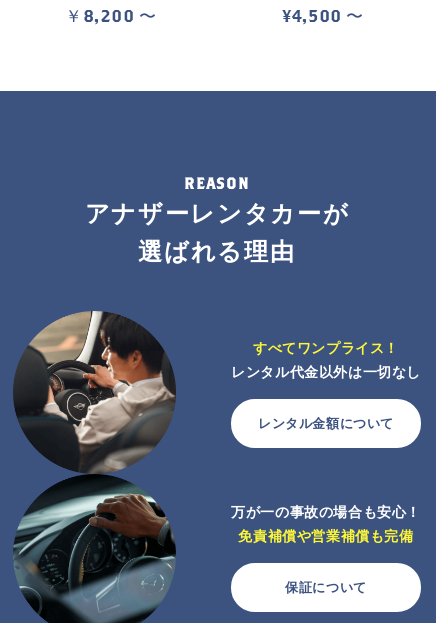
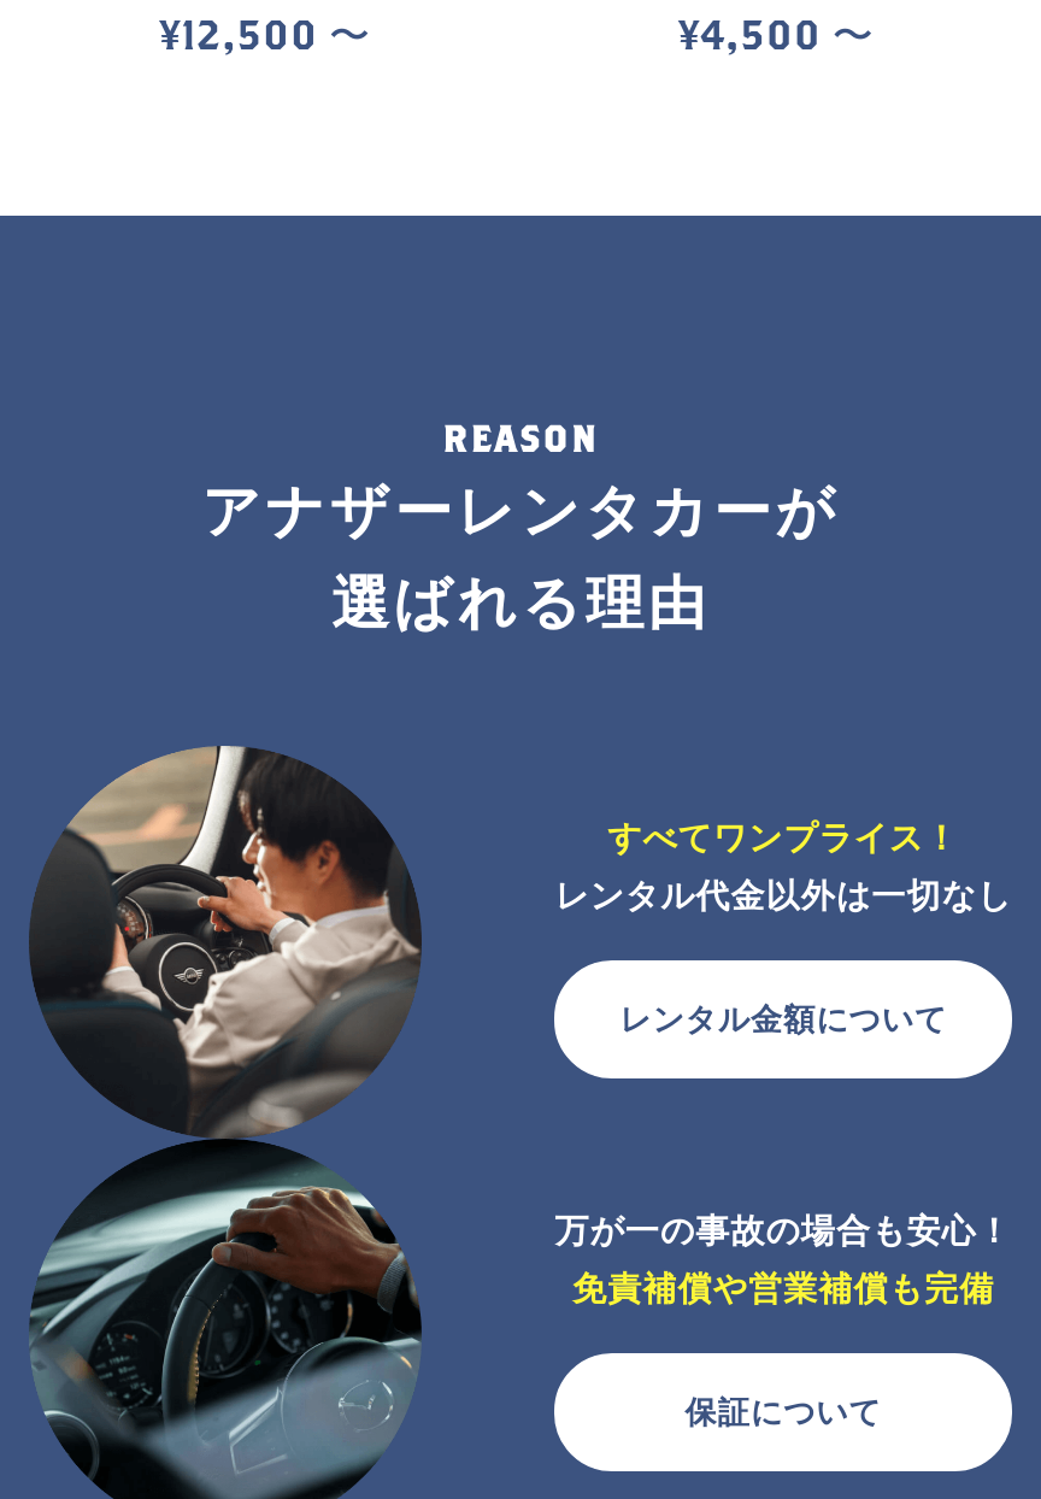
- ￥8,200
+ ¥12,500
